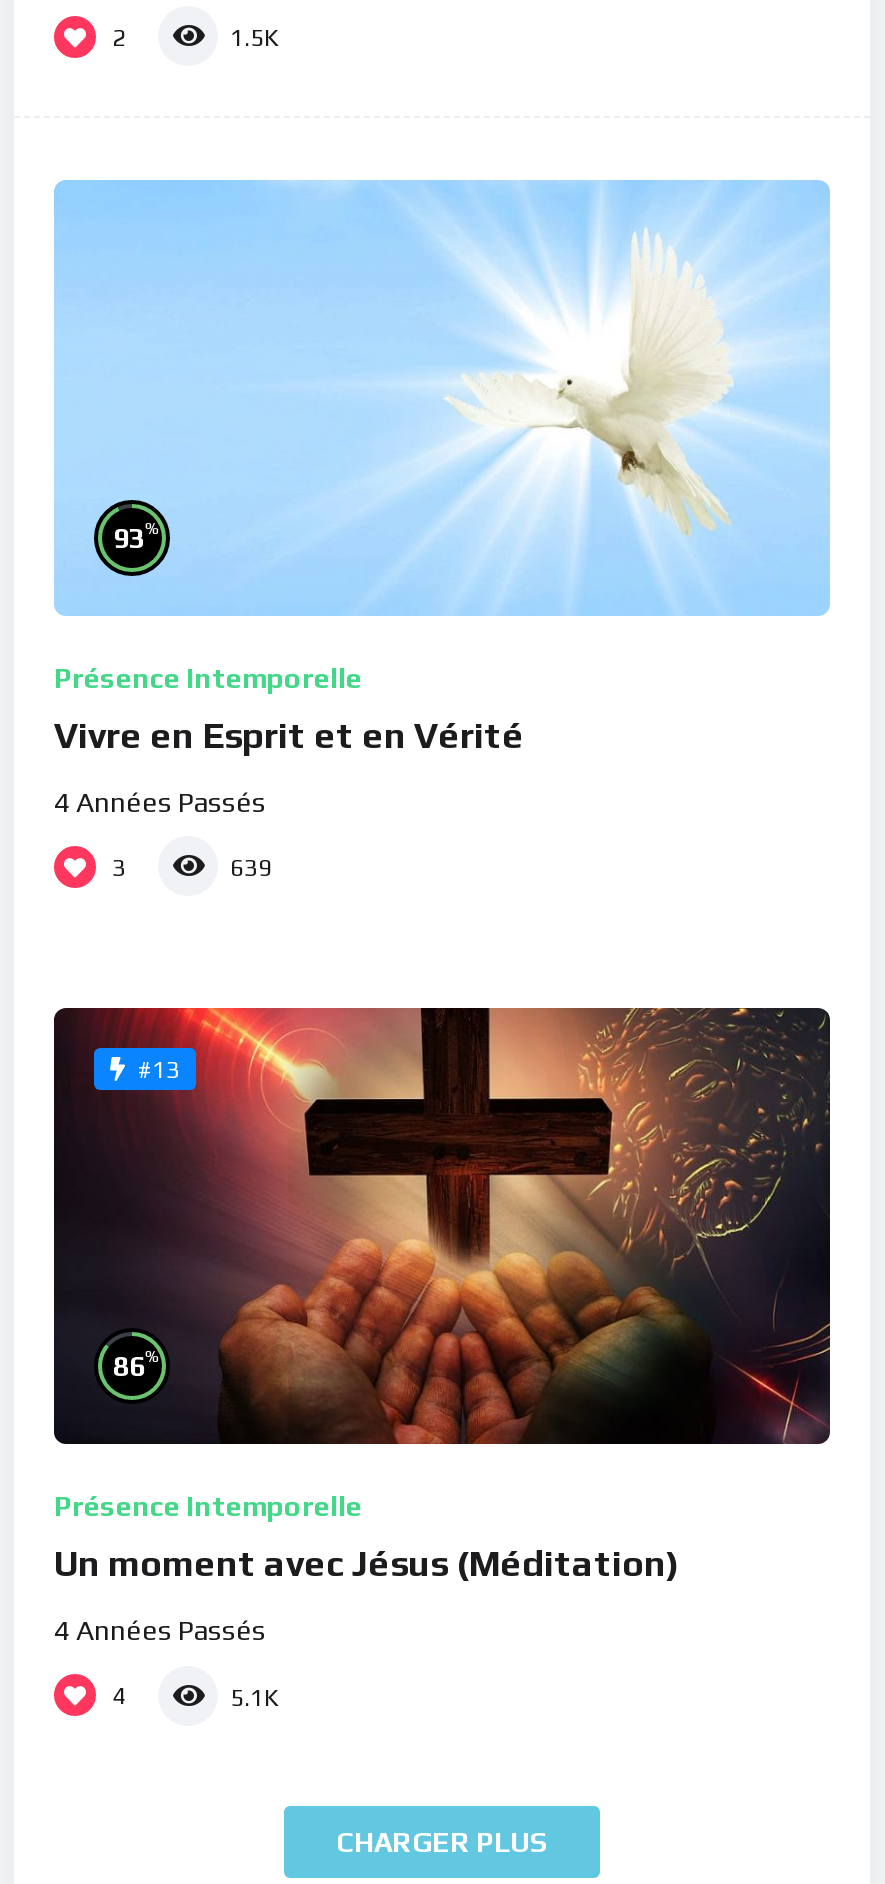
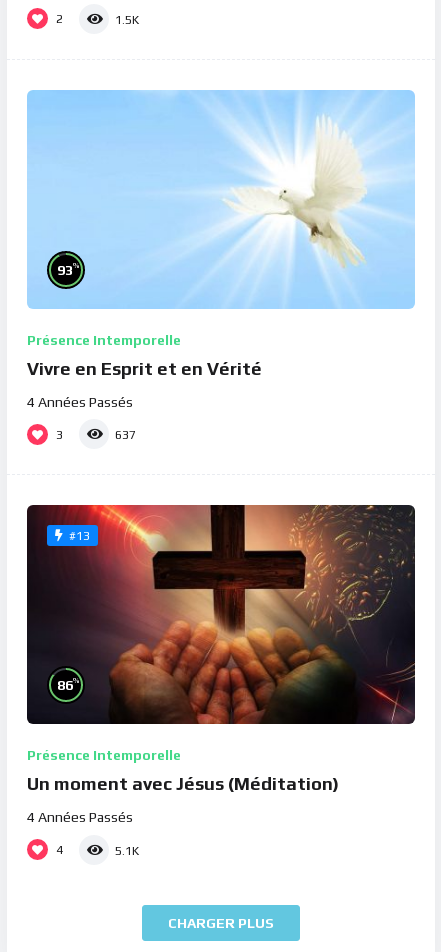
- 639
+ 637
